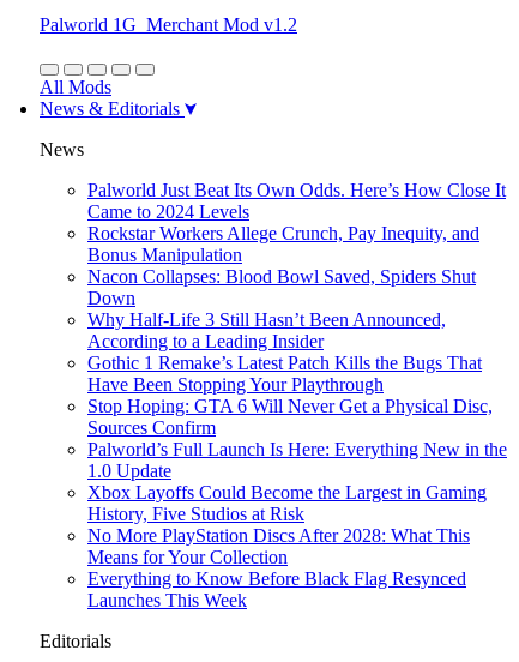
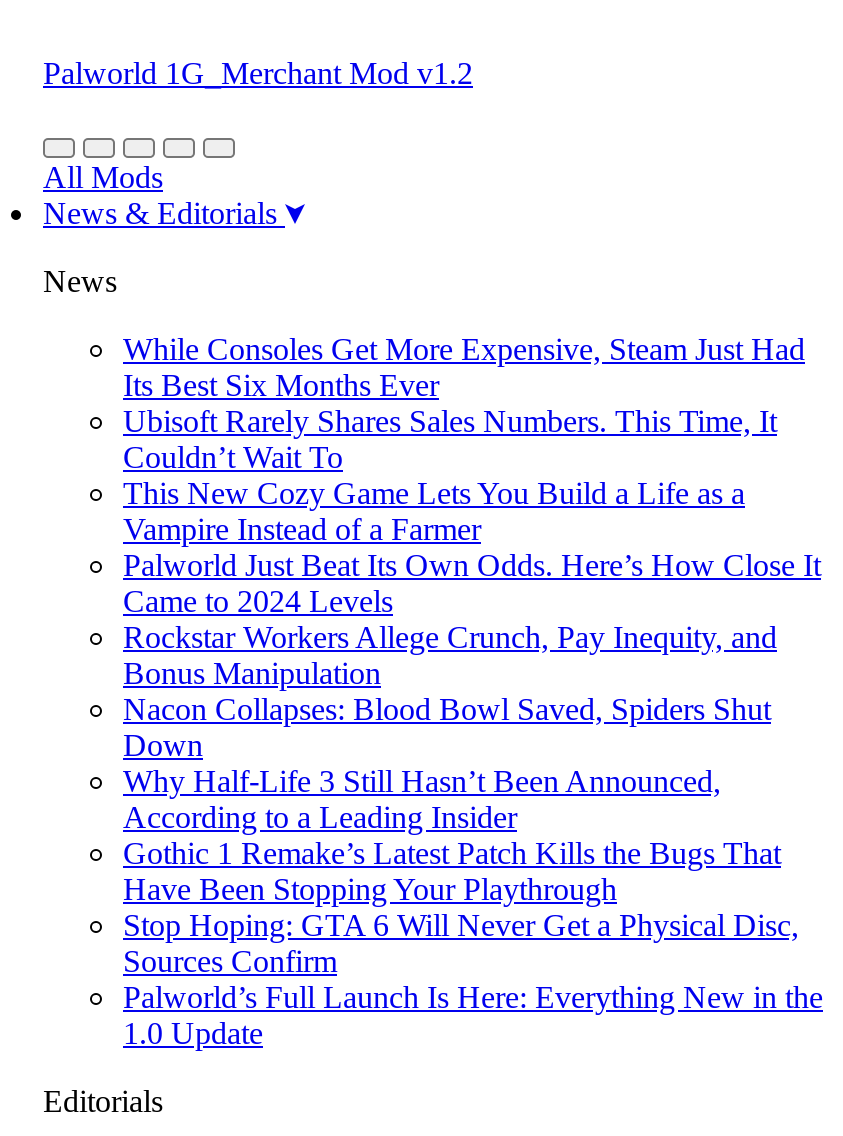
+ While Consoles Get More Expensive, Steam Just Had
+ Its Best Six Months Ever
+ Ubisoft Rarely Shares Sales Numbers. This Time, It
+ Couldn’t Wait To
+ This New Cozy Game Lets You Build a Life as a
+ Vampire Instead of a Farmer

moved down: Palworld Just Beat Its Own Odds. Here’s How Close It | Came to 2024 Levels | Rockstar Workers Allege Crunch, Pay Inequity, and | ... | Palworld’s Full Launch Is Here: Everything New in the | 1.0 Update

- Xbox Layoffs Could Become the Largest in Gaming
- History, Five Studios at Risk
- No More PlayStation Discs After 2028: What This
- Means for Your Collection
- Everything to Know Before Black Flag Resynced
- Launches This Week
